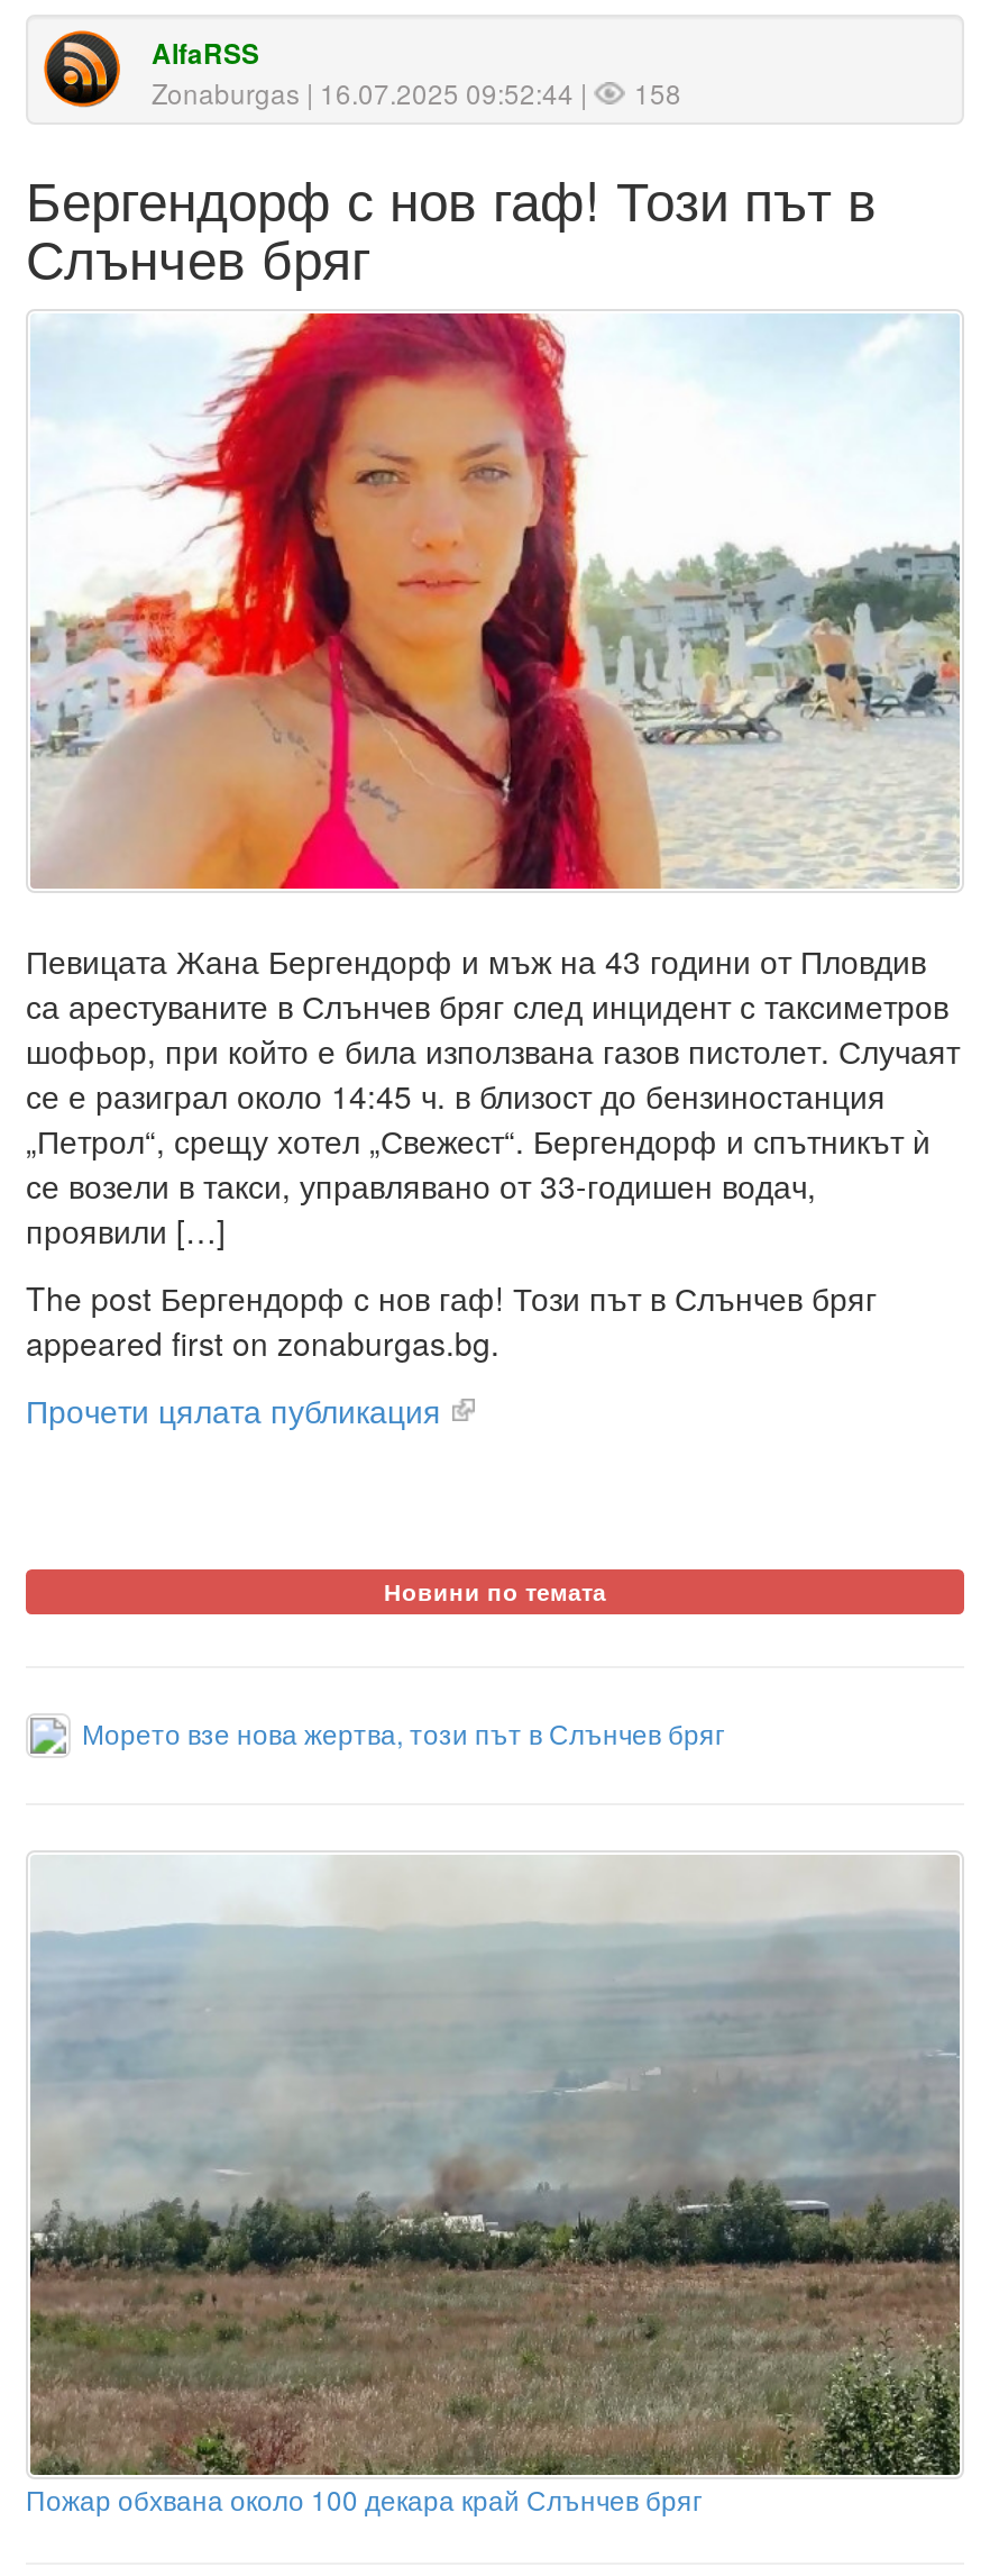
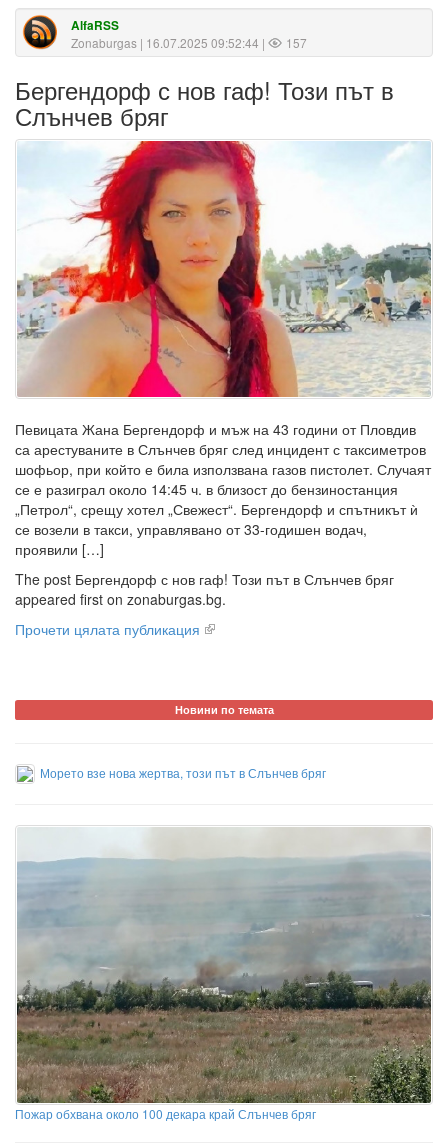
- 158
+ 157
